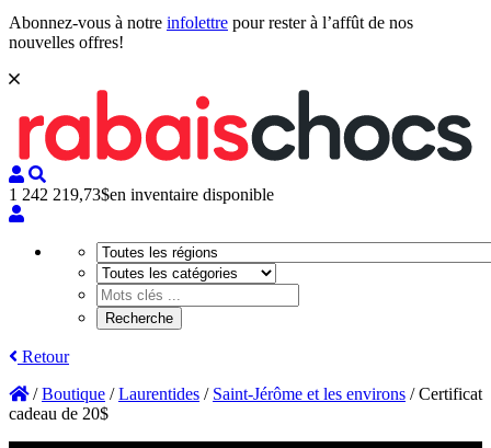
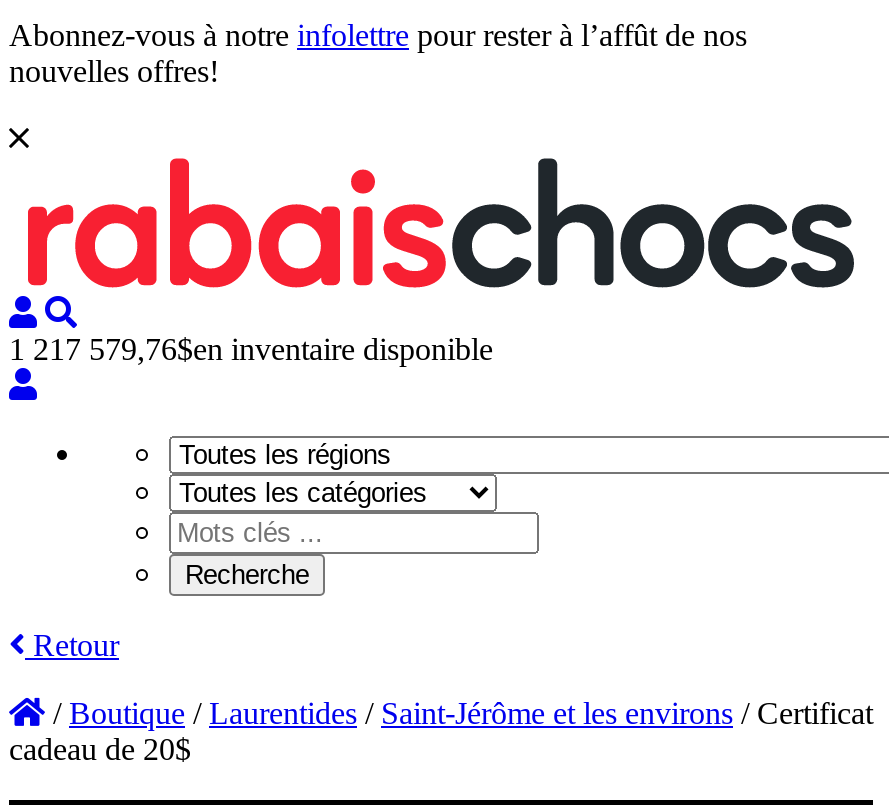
- 1 242 219,73$en inventaire disponible
+ 1 217 579,76$en inventaire disponible
